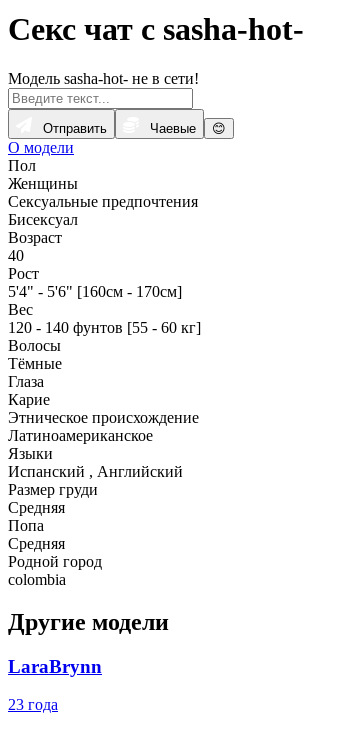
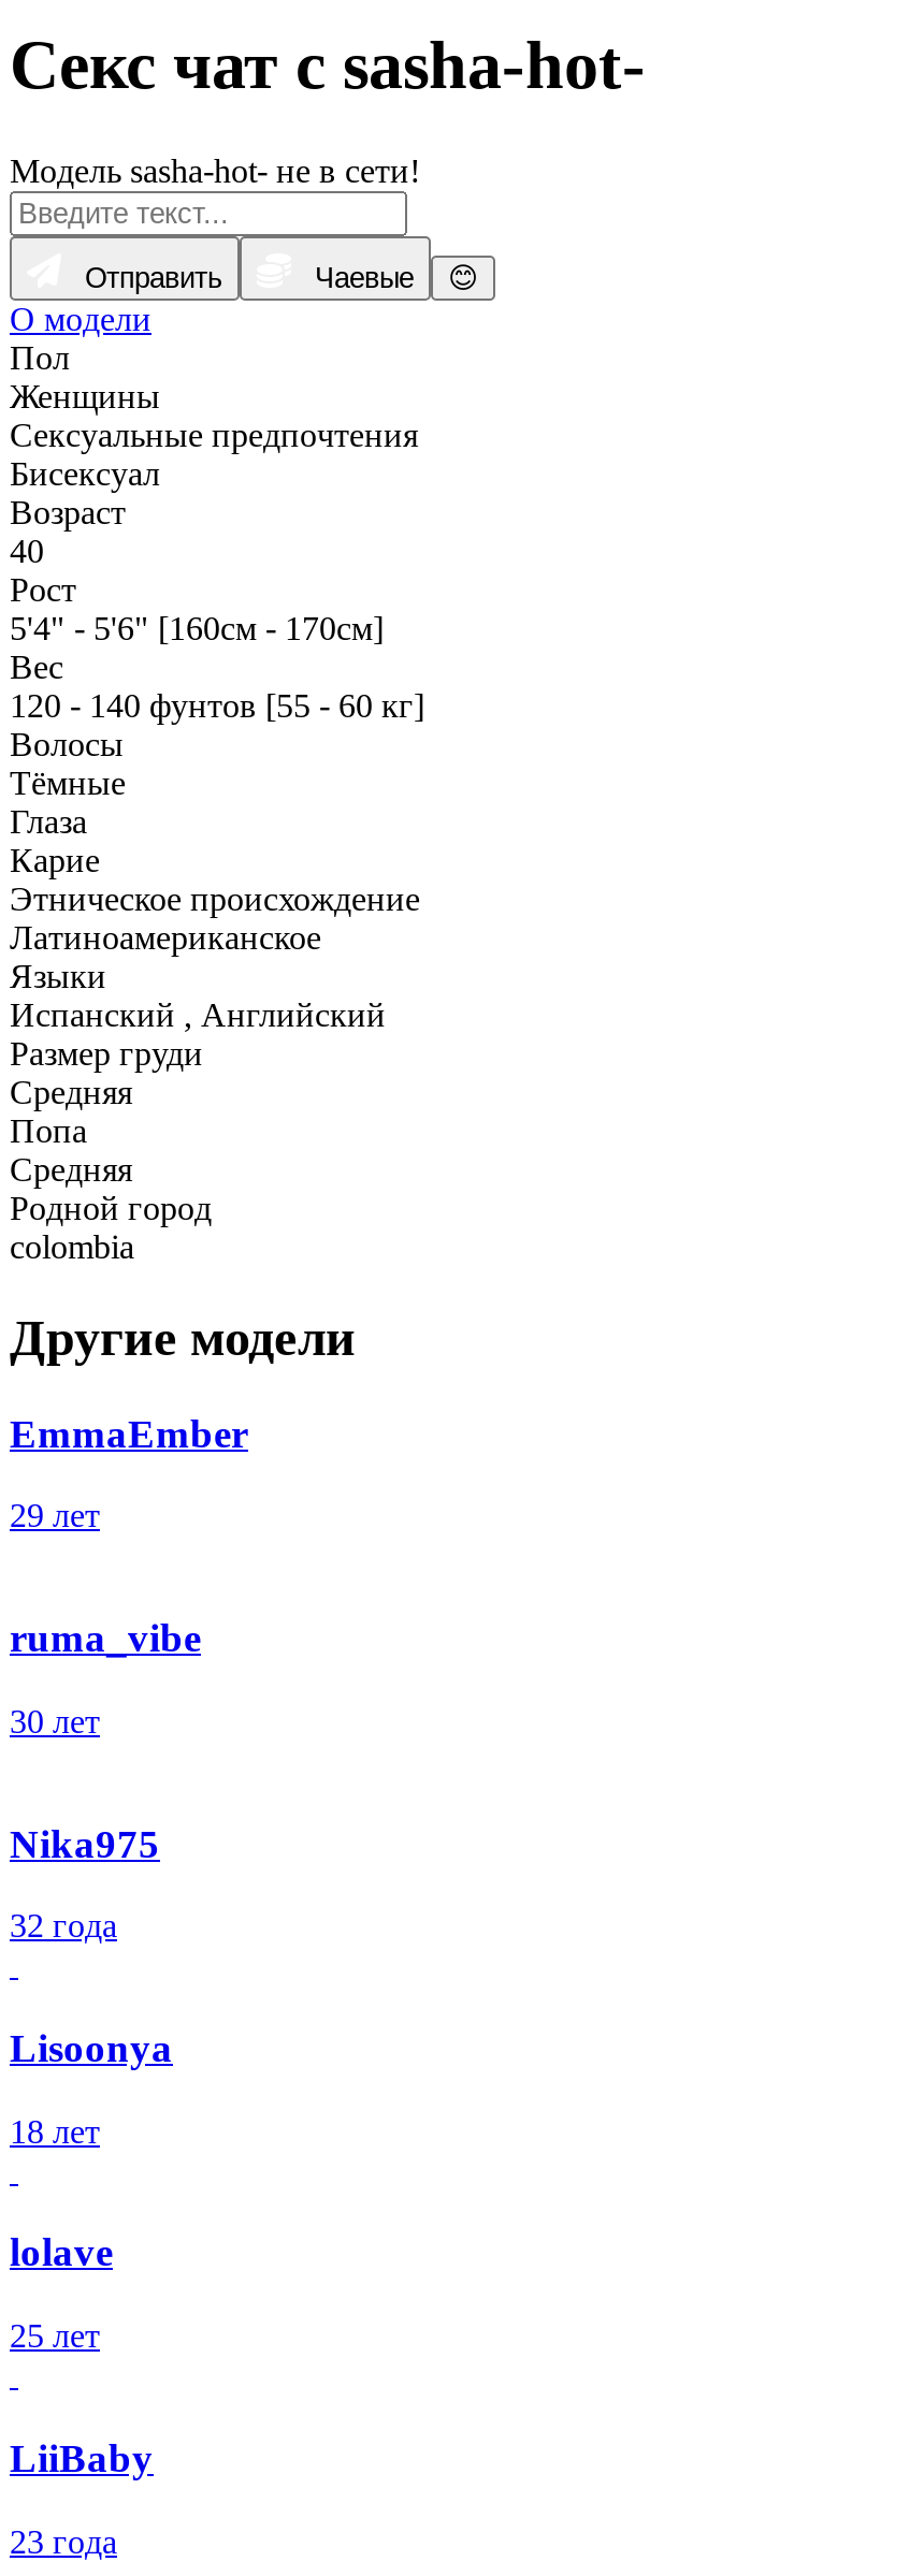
- LaraBrynn
+ EmmaEmber
+ 29 лет
+ ruma_vibe
+ 30 лет
+ Nika975
+ 32 года
+ Lisoonya
+ 18 лет
+ lolave
+ 25 лет
+ LiiBaby
